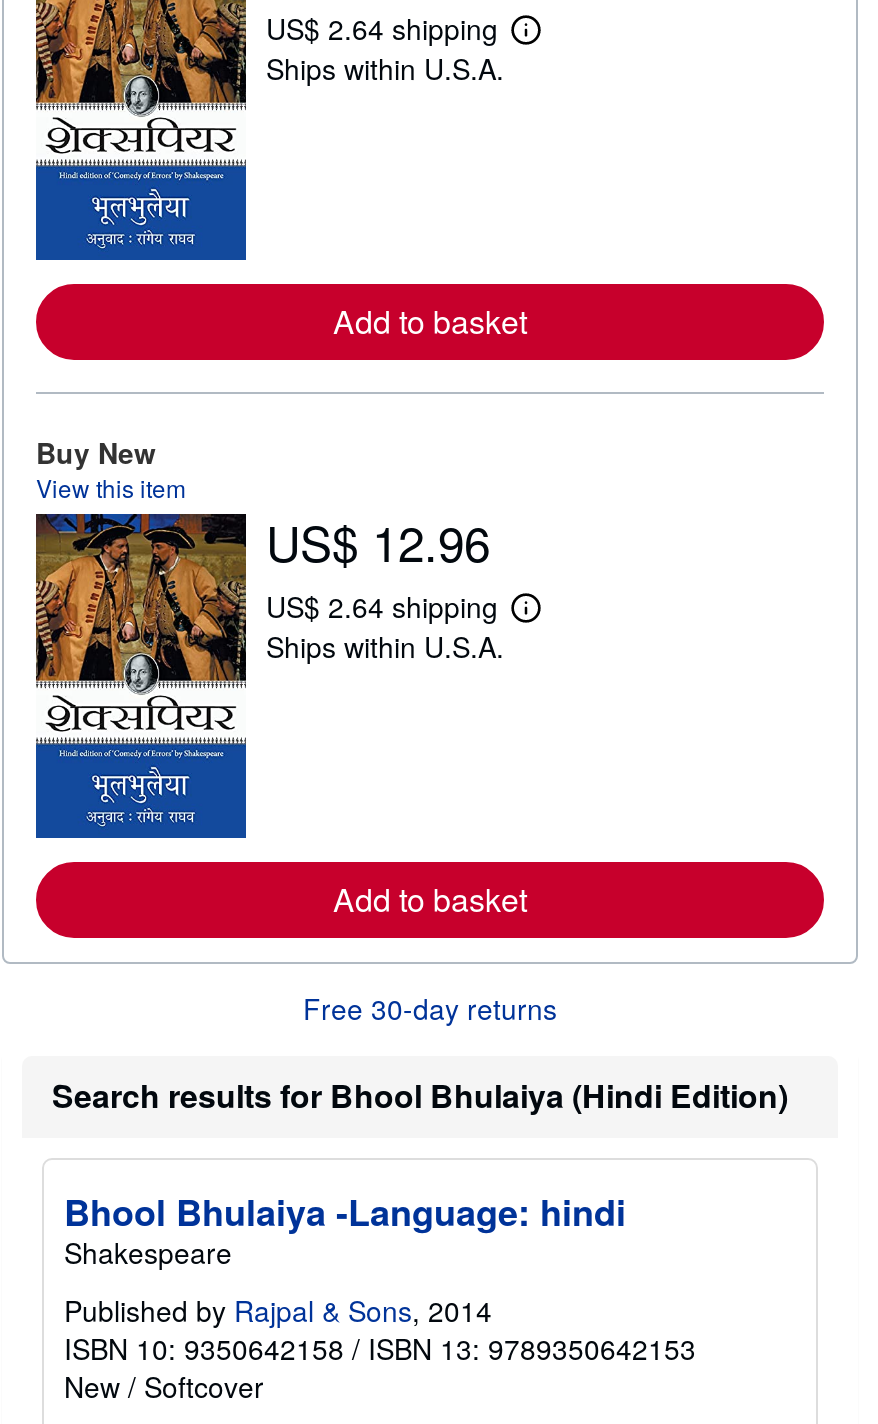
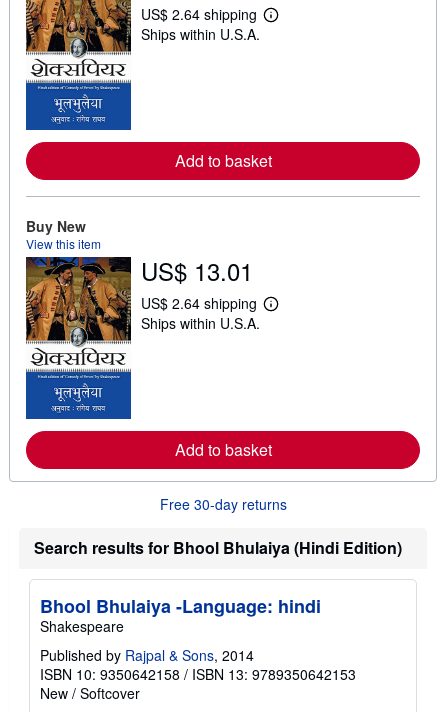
- US$ 12.96
+ US$ 13.01
